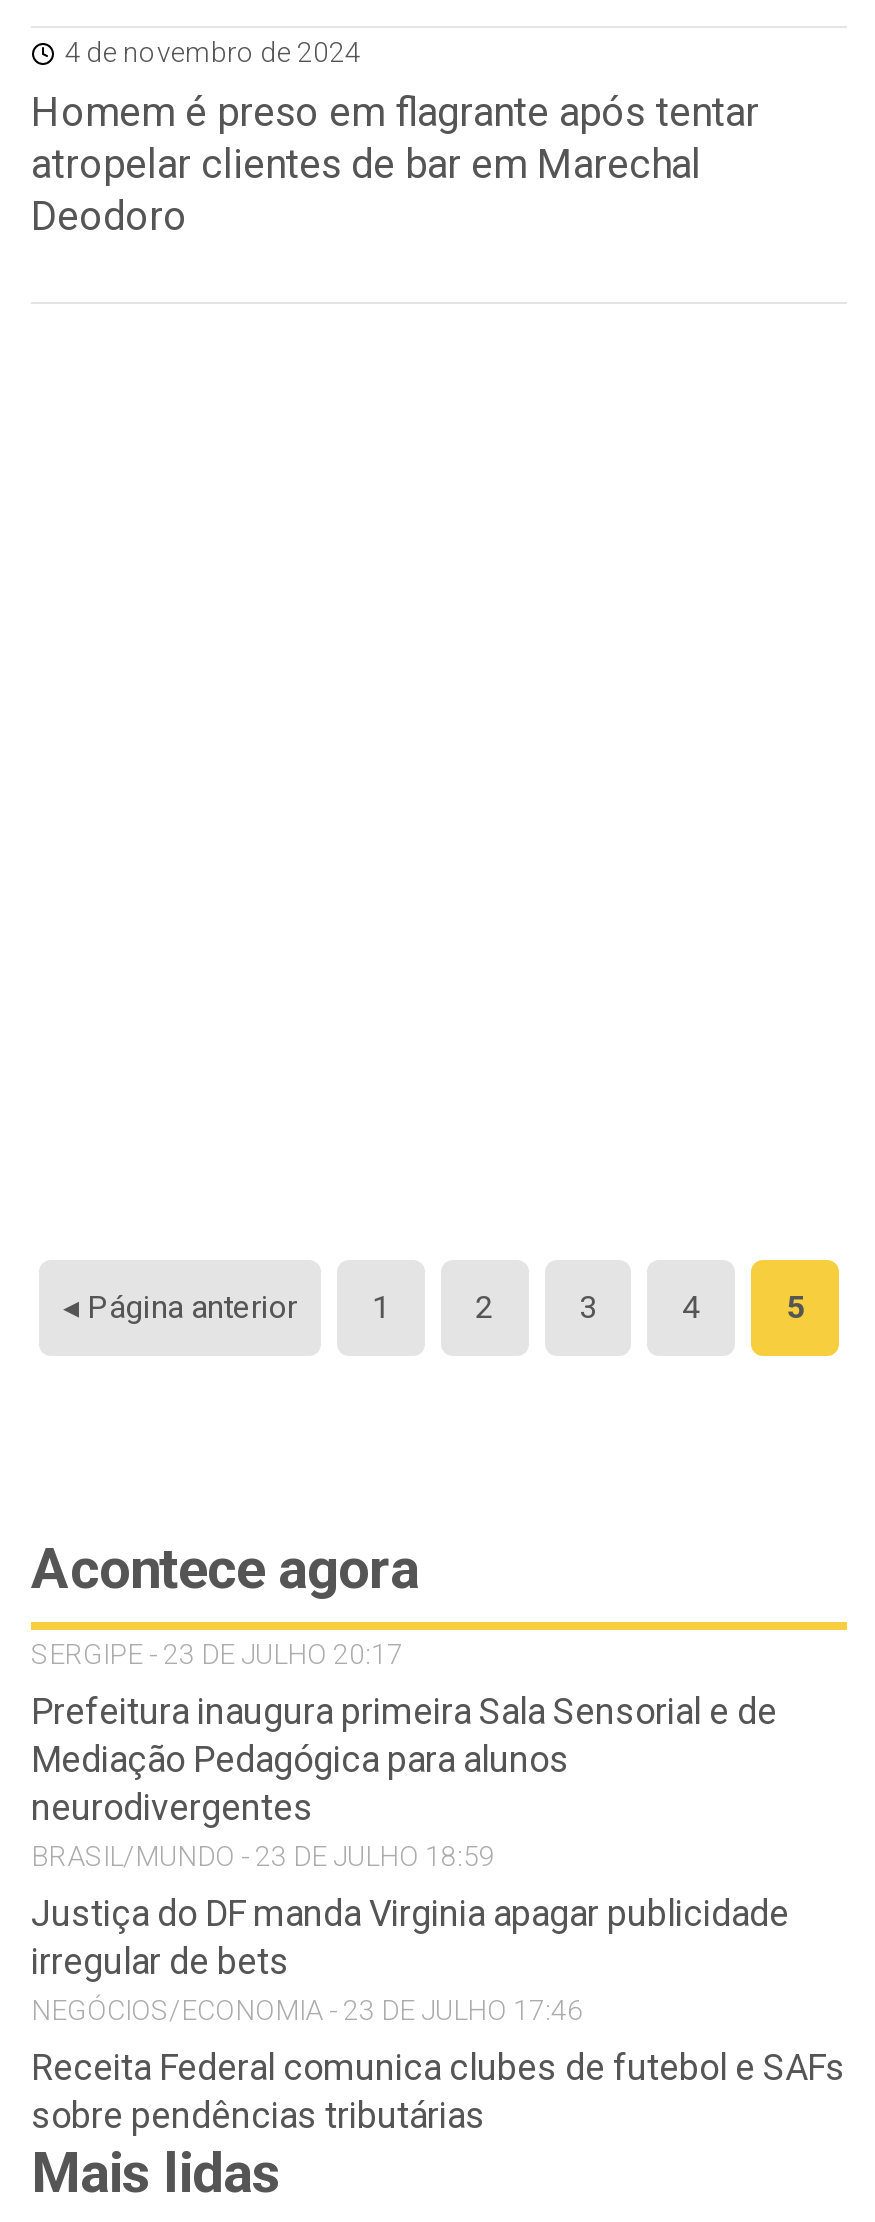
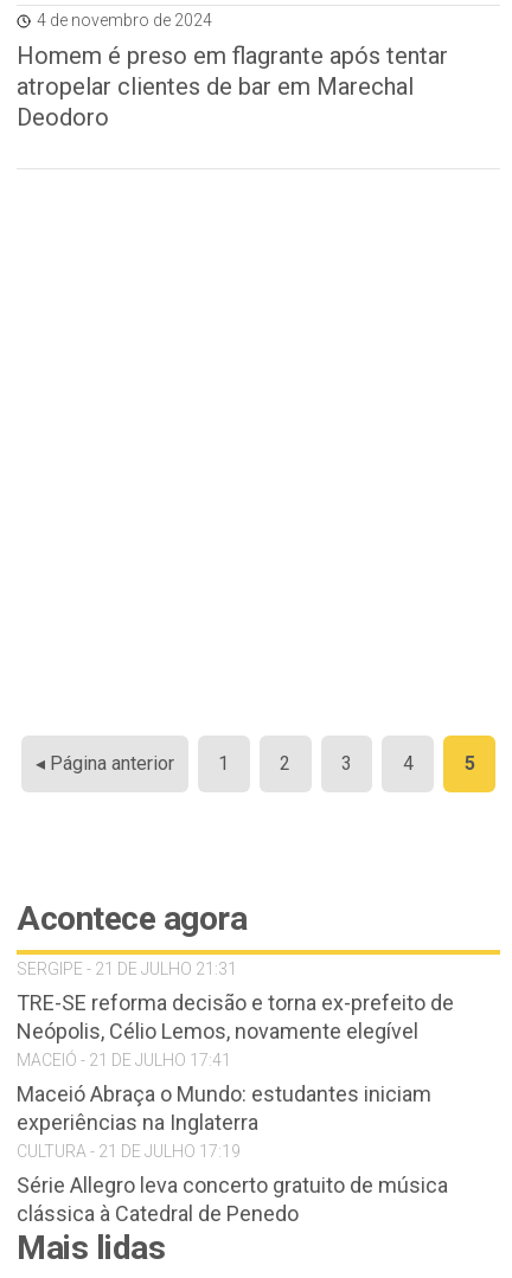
- SERGIPE - 23 DE JULHO 20:17
+ SERGIPE - 21 DE JULHO 21:31

- Prefeitura inaugura primeira Sala Sensorial e de
- Mediação Pedagógica para alunos
- neurodivergentes
- BRASIL/MUNDO - 23 DE JULHO 18:59
+ TRE-SE reforma decisão e torna ex-prefeito de
+ Neópolis, Célio Lemos, novamente elegível
+ MACEIÓ - 21 DE JULHO 17:41

- Justiça do DF manda Virginia apagar publicidade
- irregular de bets
- NEGÓCIOS/ECONOMIA - 23 DE JULHO 17:46
+ Maceió Abraça o Mundo: estudantes iniciam
+ experiências na Inglaterra
+ CULTURA - 21 DE JULHO 17:19

- Receita Federal comunica clubes de futebol e SAFs
- sobre pendências tributárias
+ Série Allegro leva concerto gratuito de música
+ clássica à Catedral de Penedo
